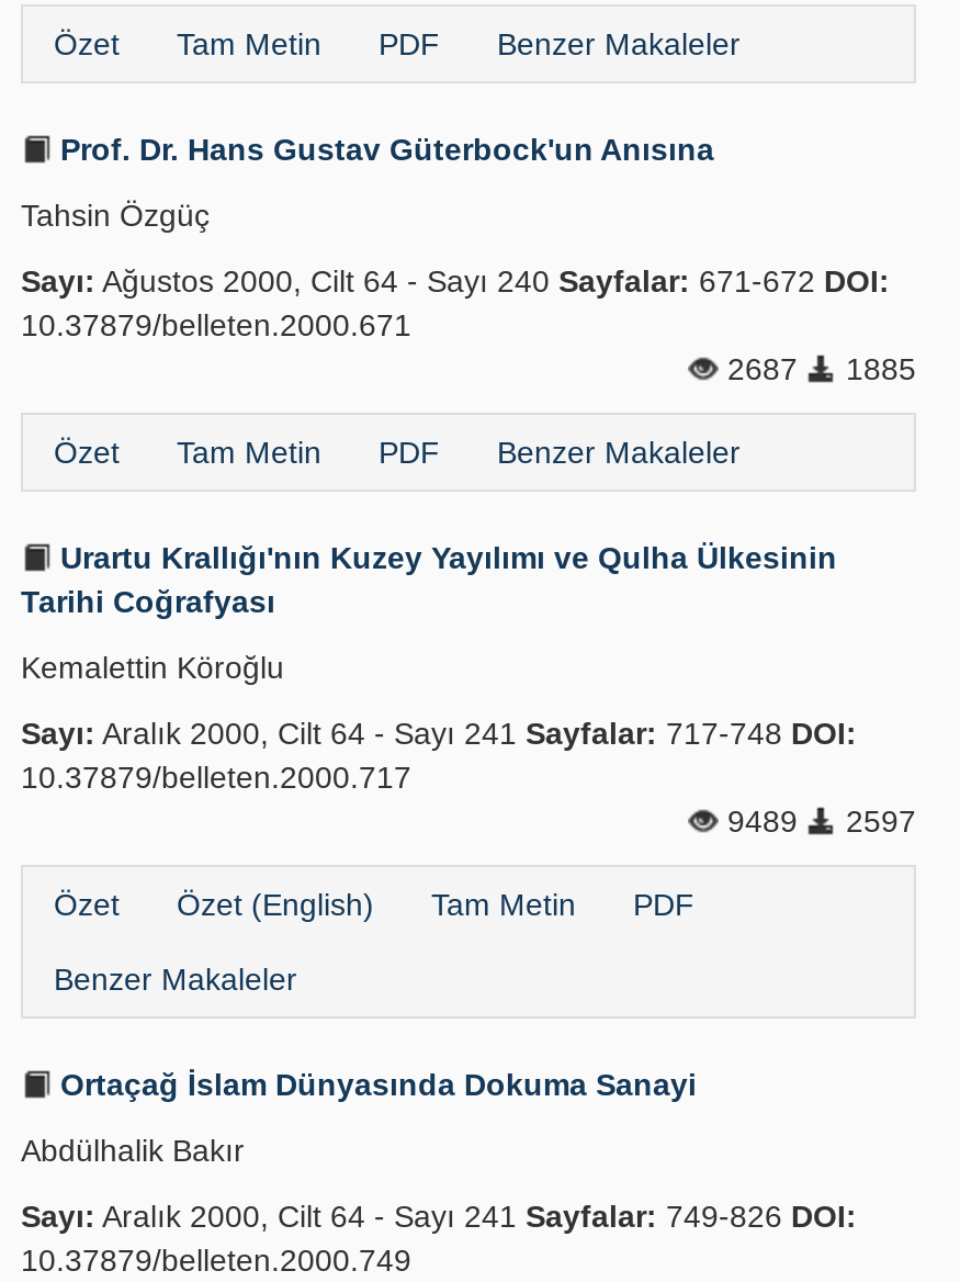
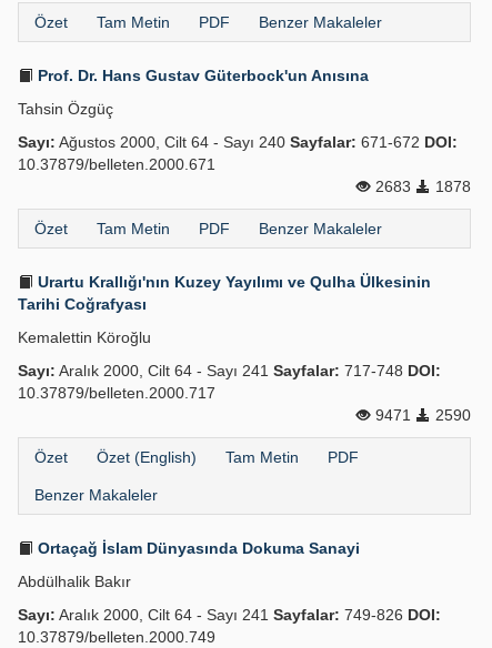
- 2687
+ 2683

- 1885
+ 1878

- 9489
+ 9471

- 2597
+ 2590
